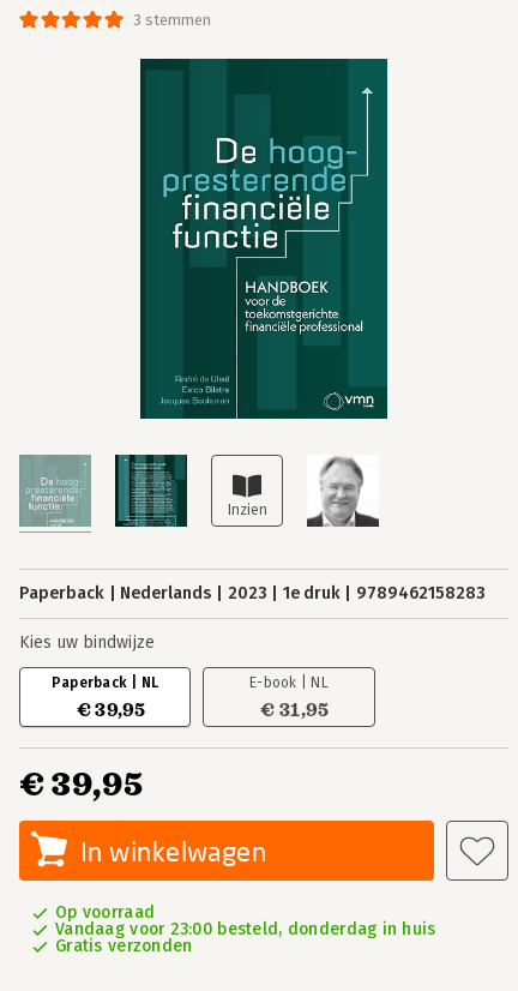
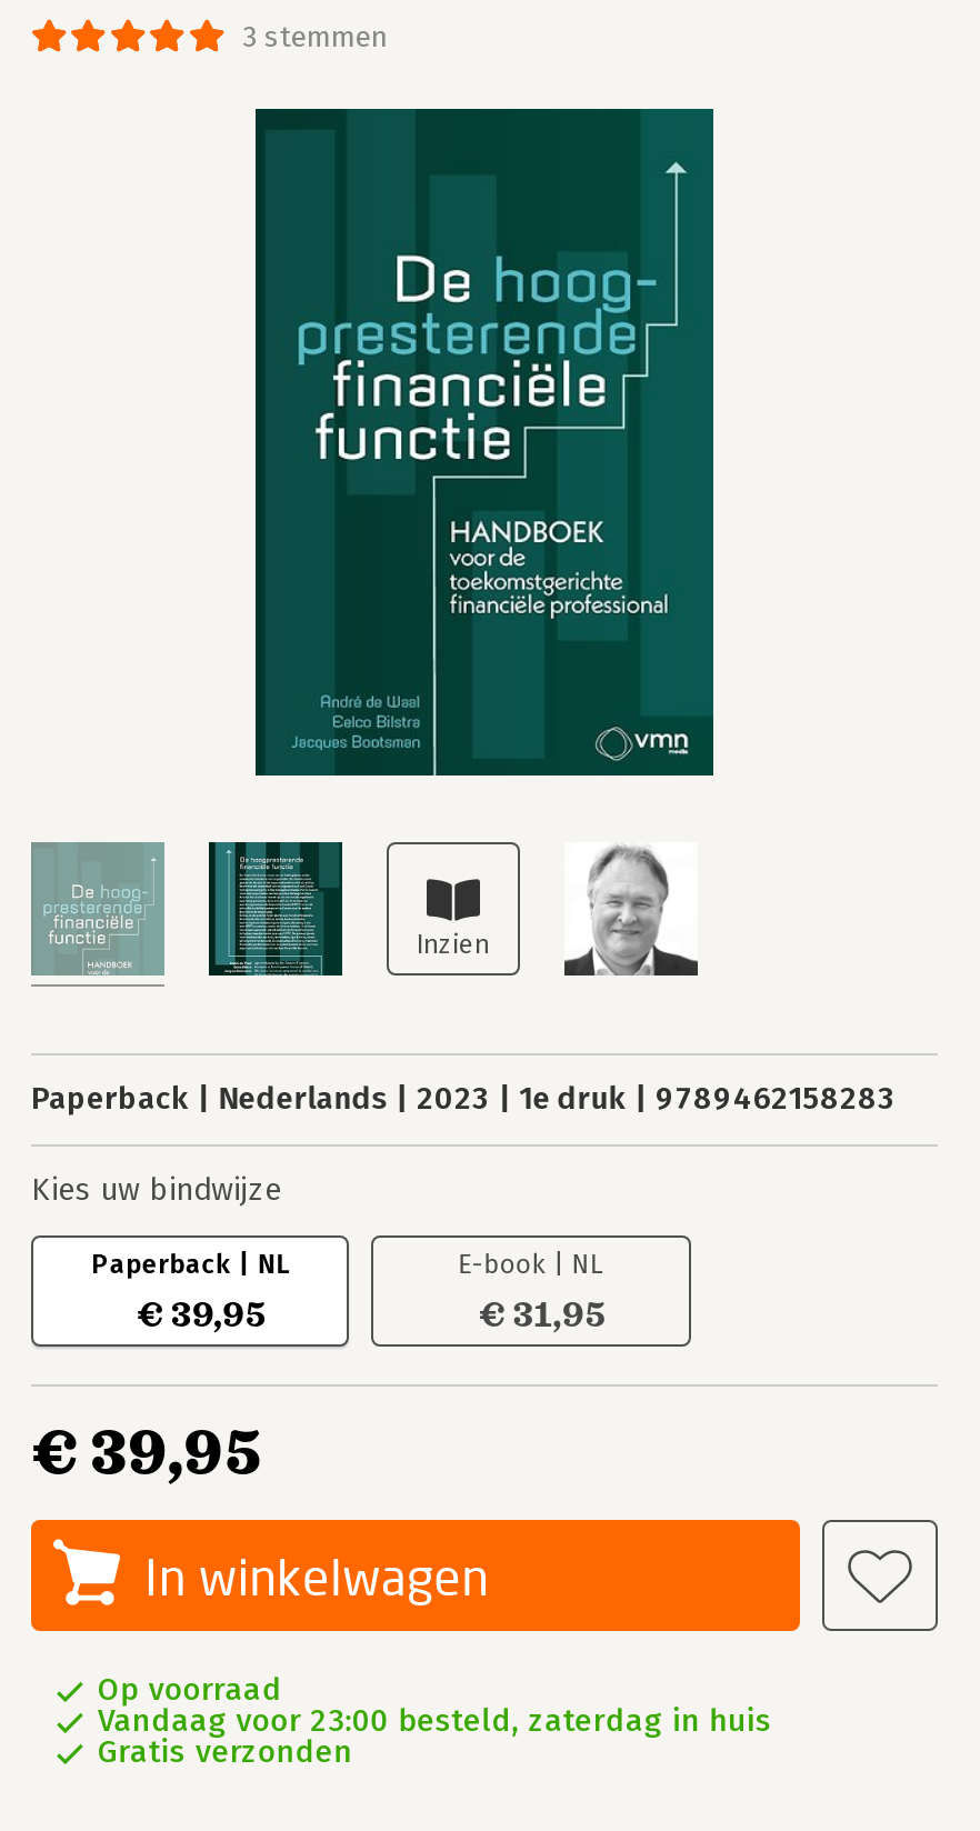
- Vandaag voor 23:00 besteld, donderdag in huis
+ Vandaag voor 23:00 besteld, zaterdag in huis
